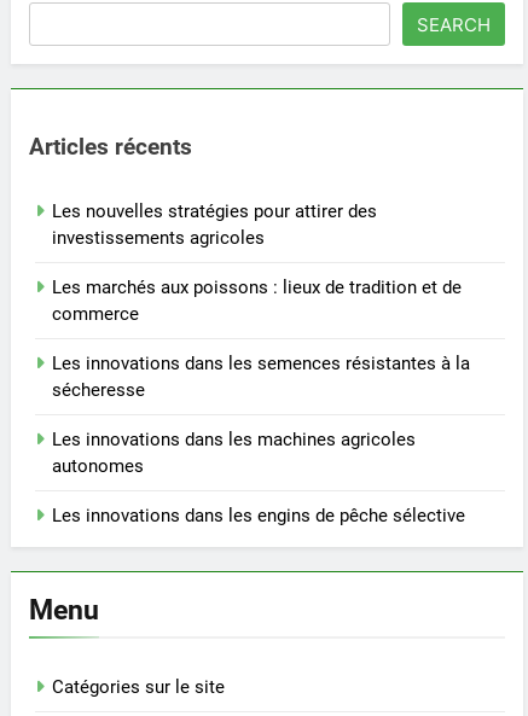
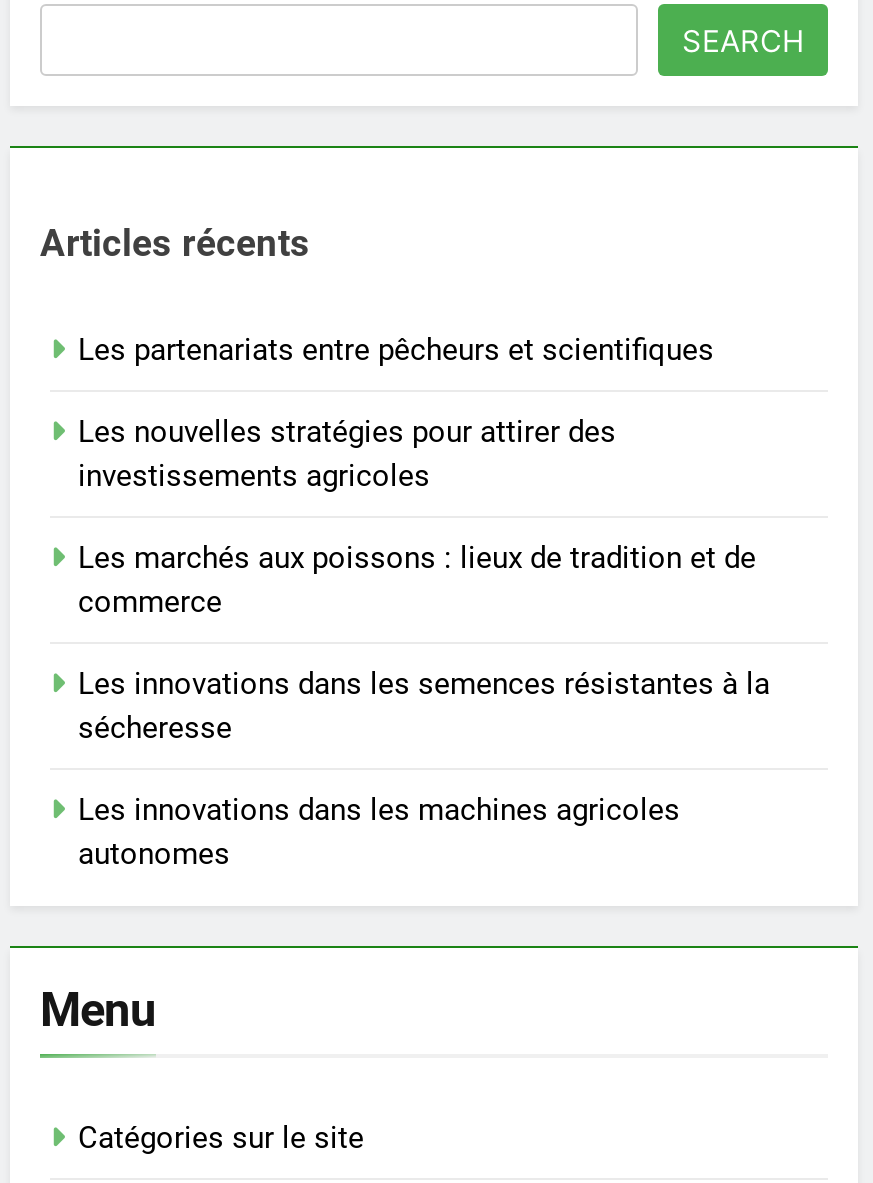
+ Les partenariats entre pêcheurs et scientifiques

moved down: Les nouvelles stratégies pour attirer des | investissements agricoles | Les marchés aux poissons : lieux de tradition et de | commerce | Les innovations dans les semences résistantes à la | sécheresse | Les innovations dans les machines agricoles | autonomes

- Les innovations dans les engins de pêche sélective
